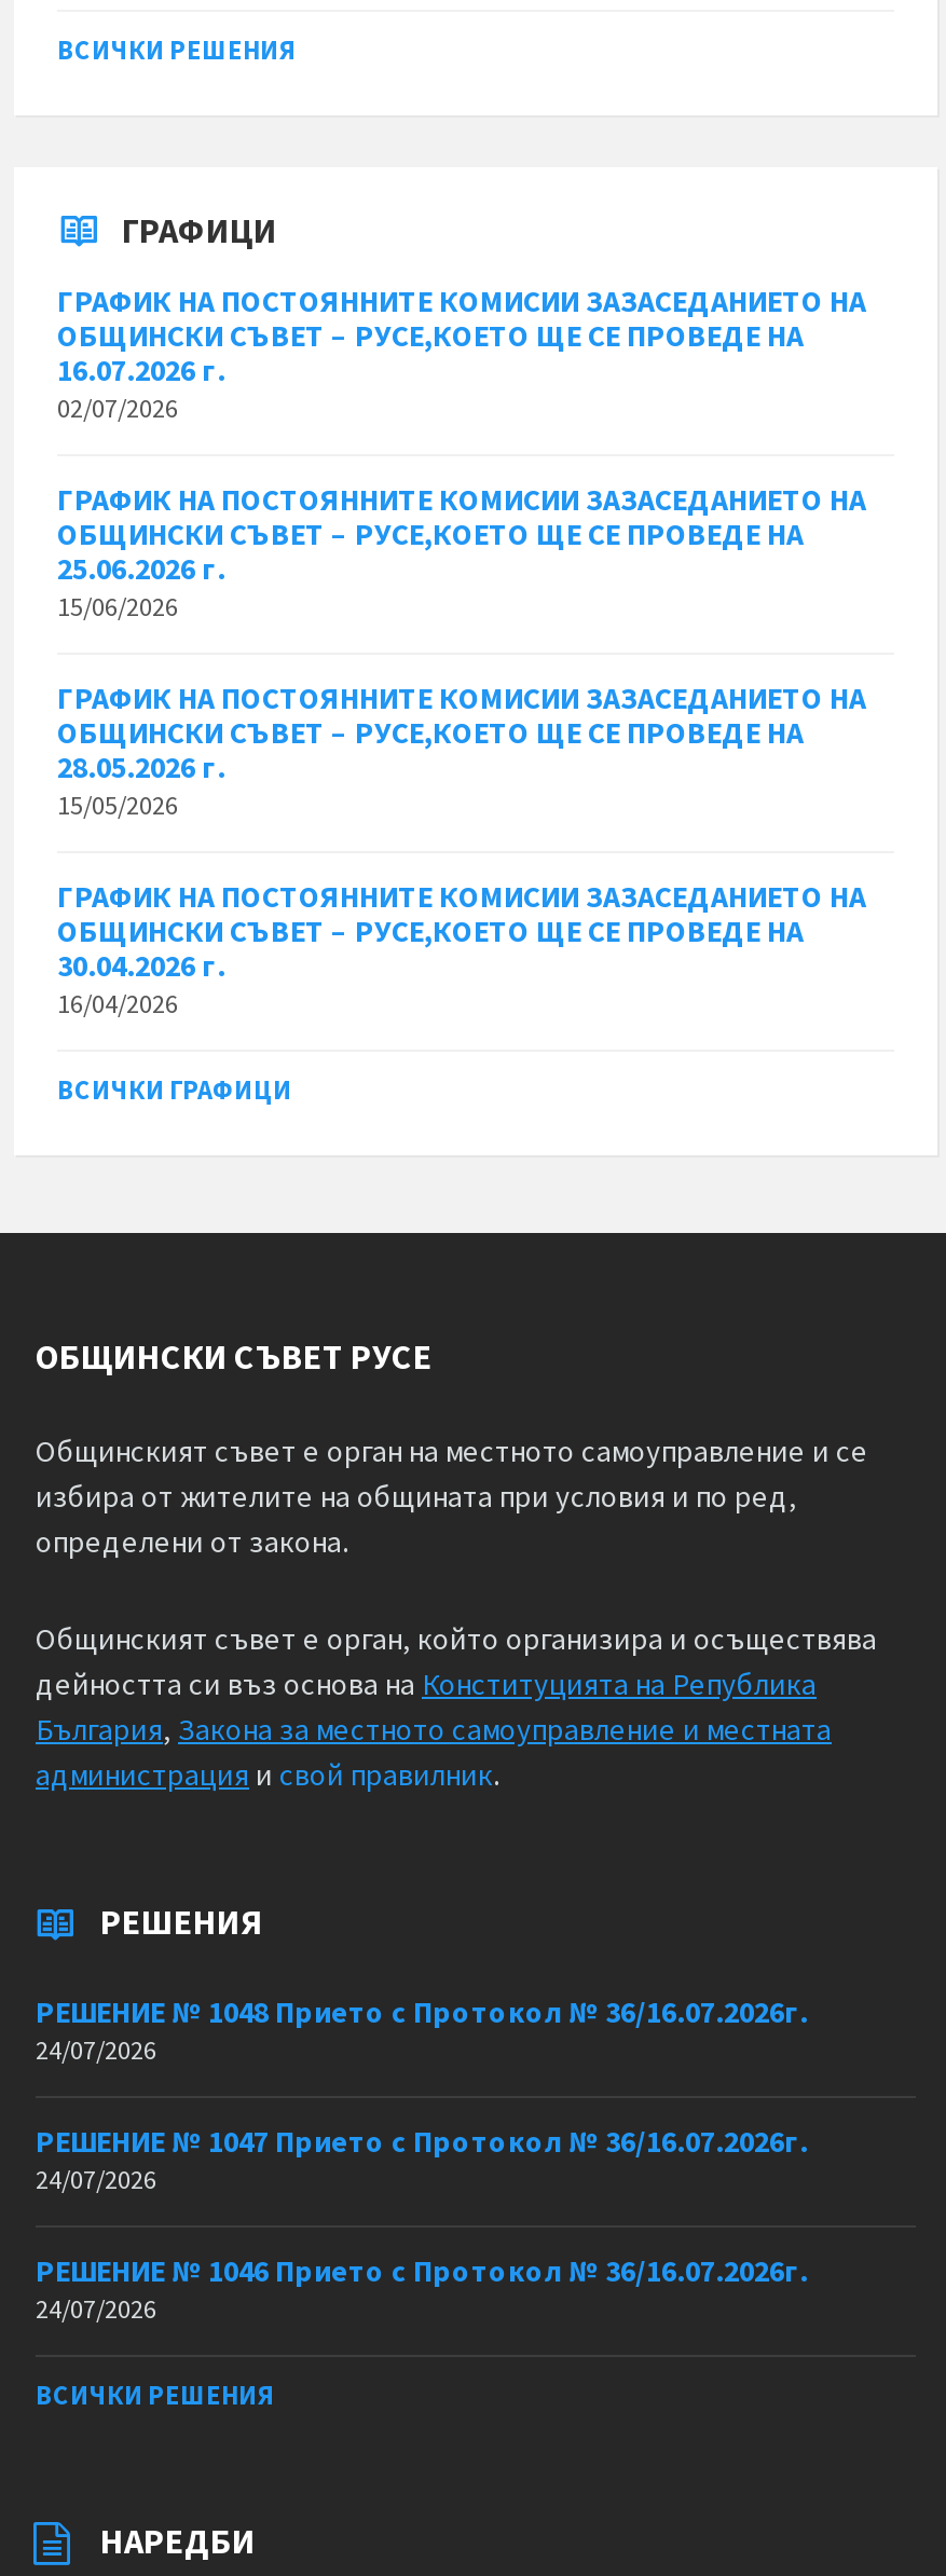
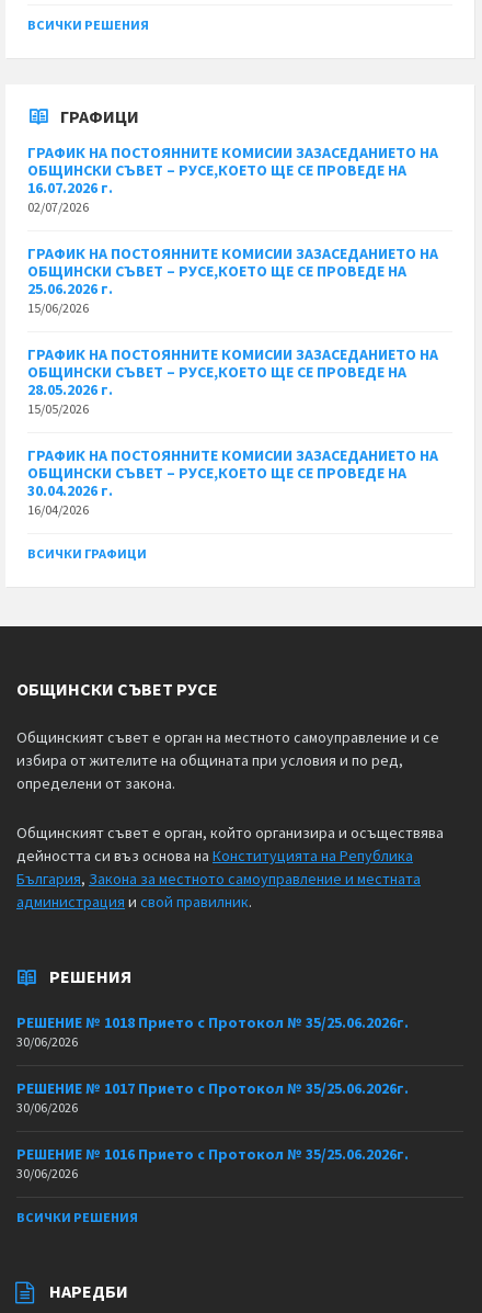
- РЕШЕНИЕ № 1048 Прието с Протокол № 36/16.07.2026г.
+ РЕШЕНИЕ № 1018 Прието с Протокол № 35/25.06.2026г.

- 24/07/2026
+ 30/06/2026

- РЕШЕНИЕ № 1047 Прието с Протокол № 36/16.07.2026г.
+ РЕШЕНИЕ № 1017 Прието с Протокол № 35/25.06.2026г.

- 24/07/2026
+ 30/06/2026

- РЕШЕНИЕ № 1046 Прието с Протокол № 36/16.07.2026г.
+ РЕШЕНИЕ № 1016 Прието с Протокол № 35/25.06.2026г.

- 24/07/2026
+ 30/06/2026
